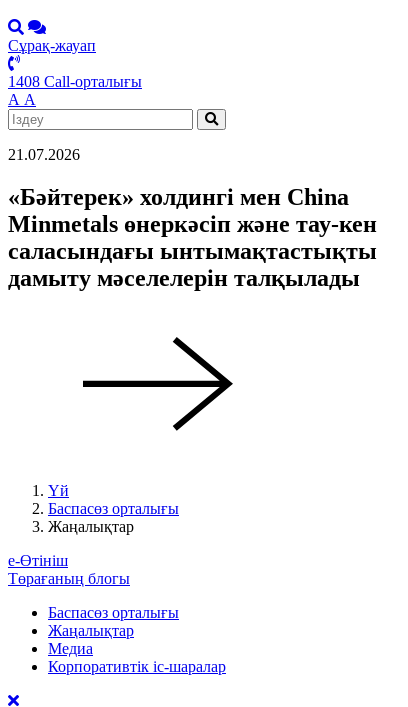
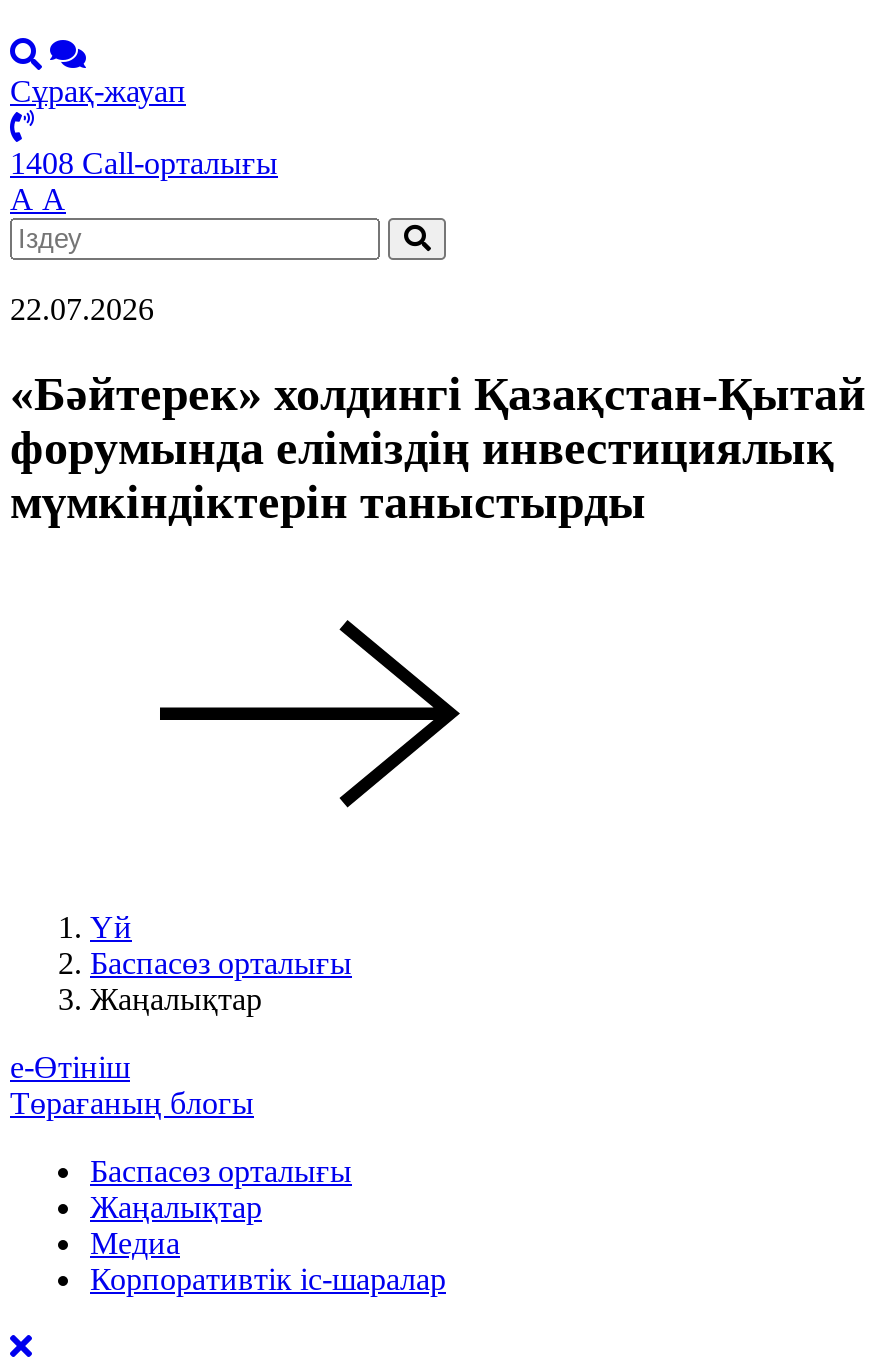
- 21.07.2026
+ 22.07.2026

- «Бәйтерек» холдингі мен China
- Minmetals өнеркәсіп және тау-кен
- саласындағы ынтымақтастықты
- дамыту мәселелерін талқылады
+ «Бәйтерек» холдингі Қазақстан-Қытай
+ форумында еліміздің инвестициялық
+ мүмкіндіктерін таныстырды
